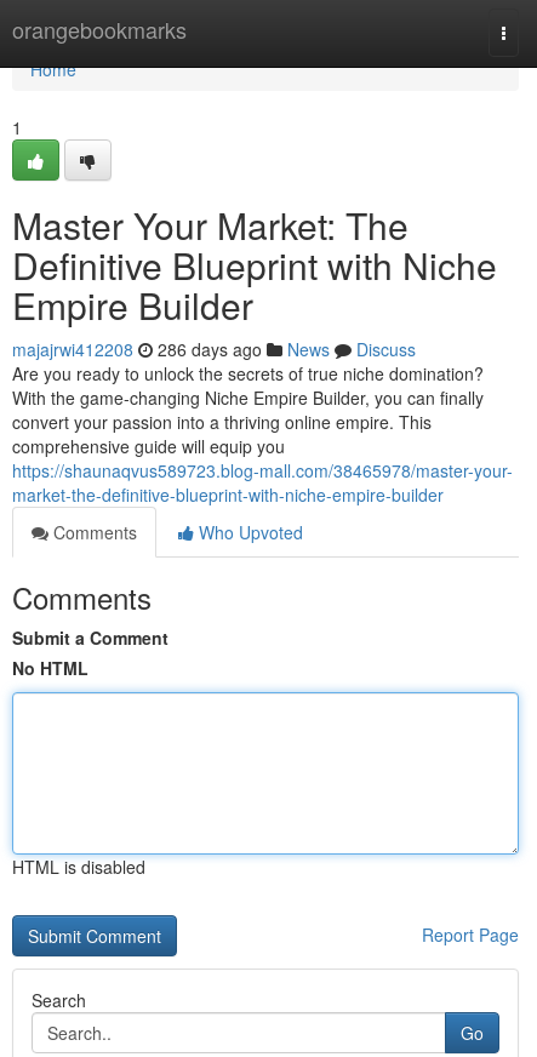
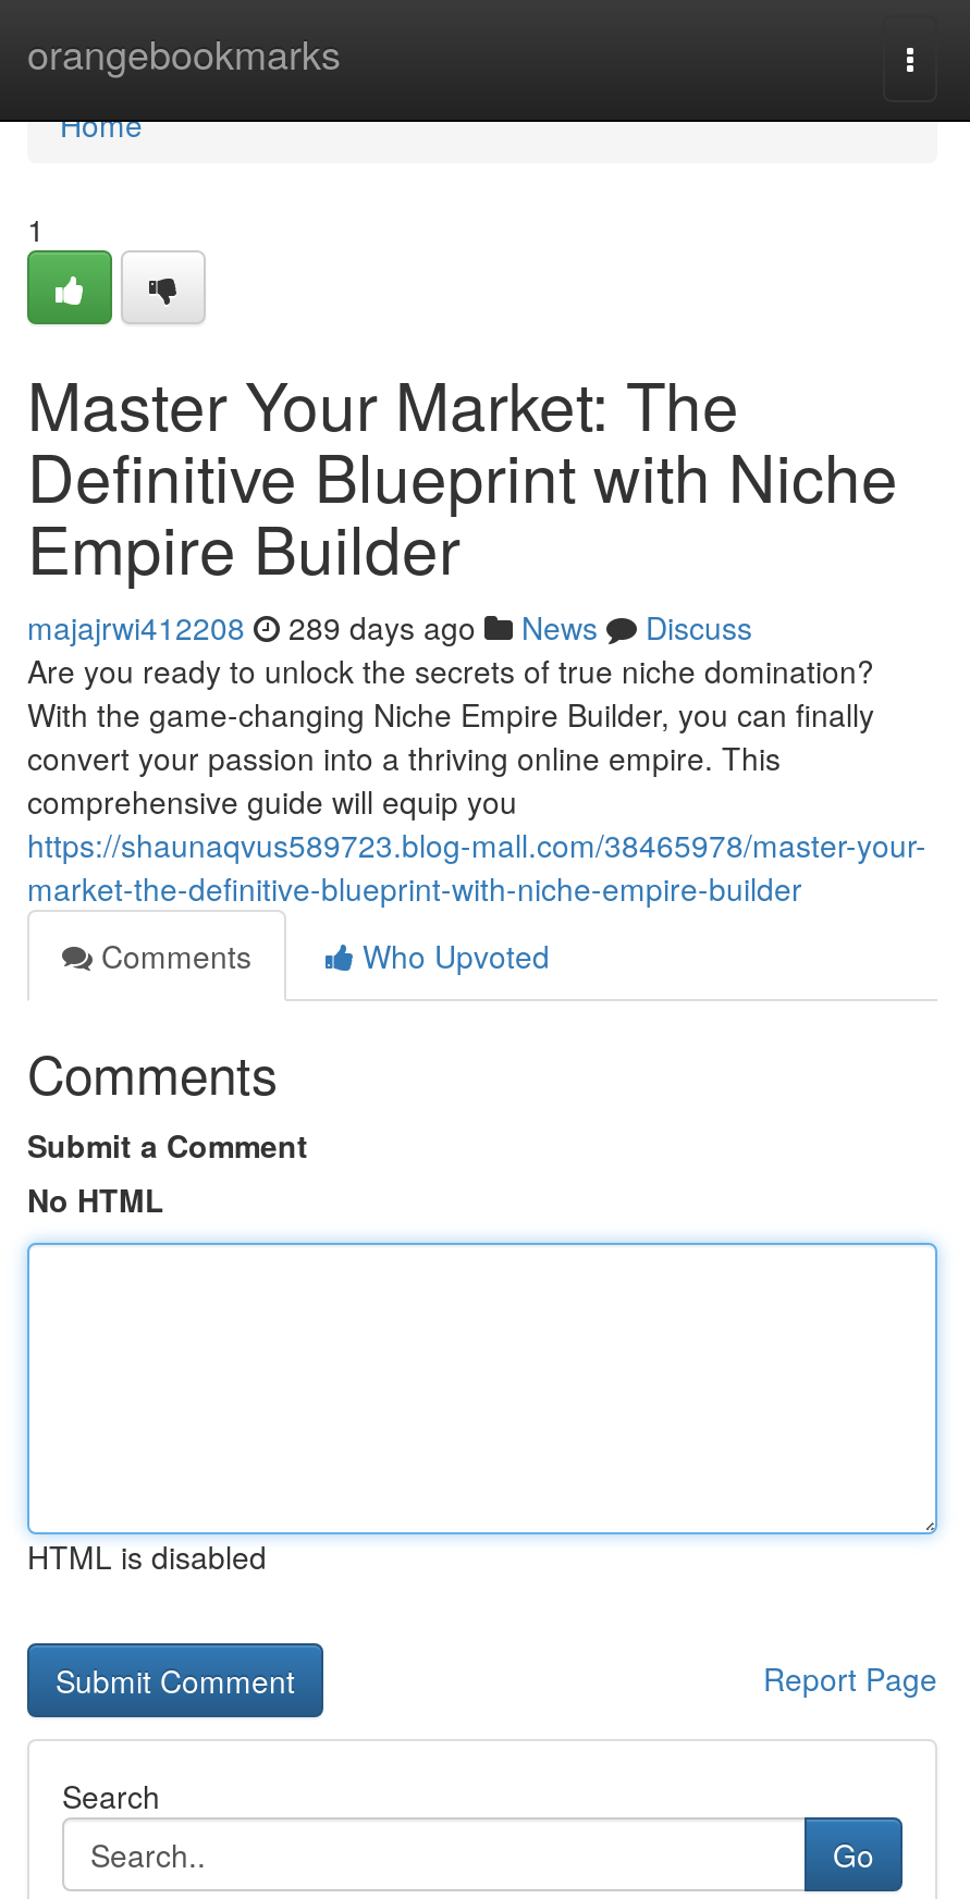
- majajrwi412208 286 days ago News Discuss
+ majajrwi412208 289 days ago News Discuss
